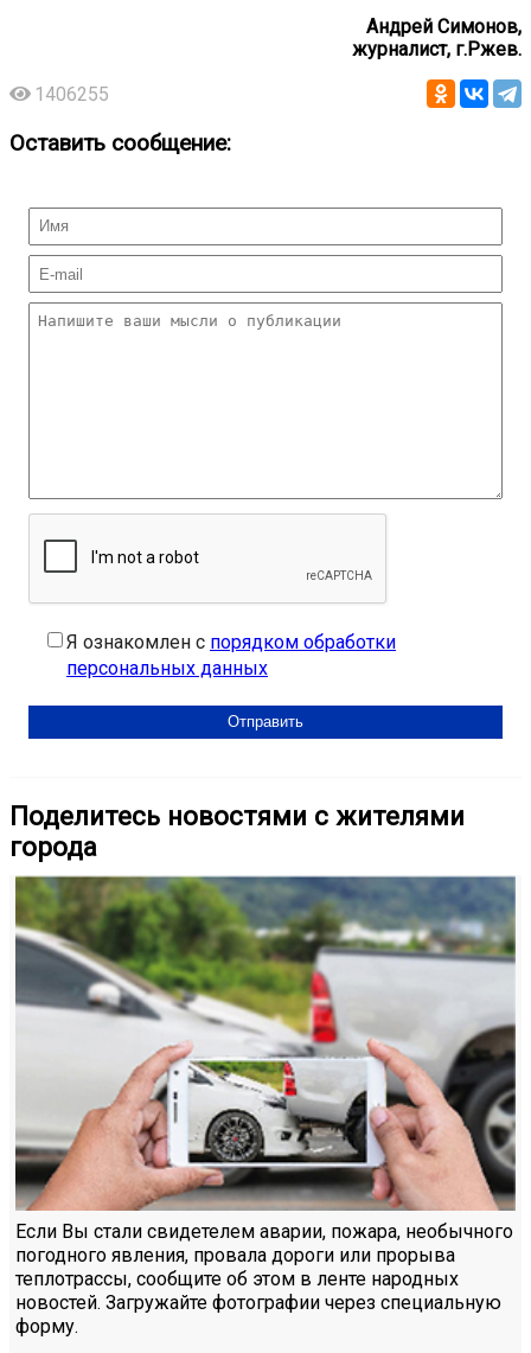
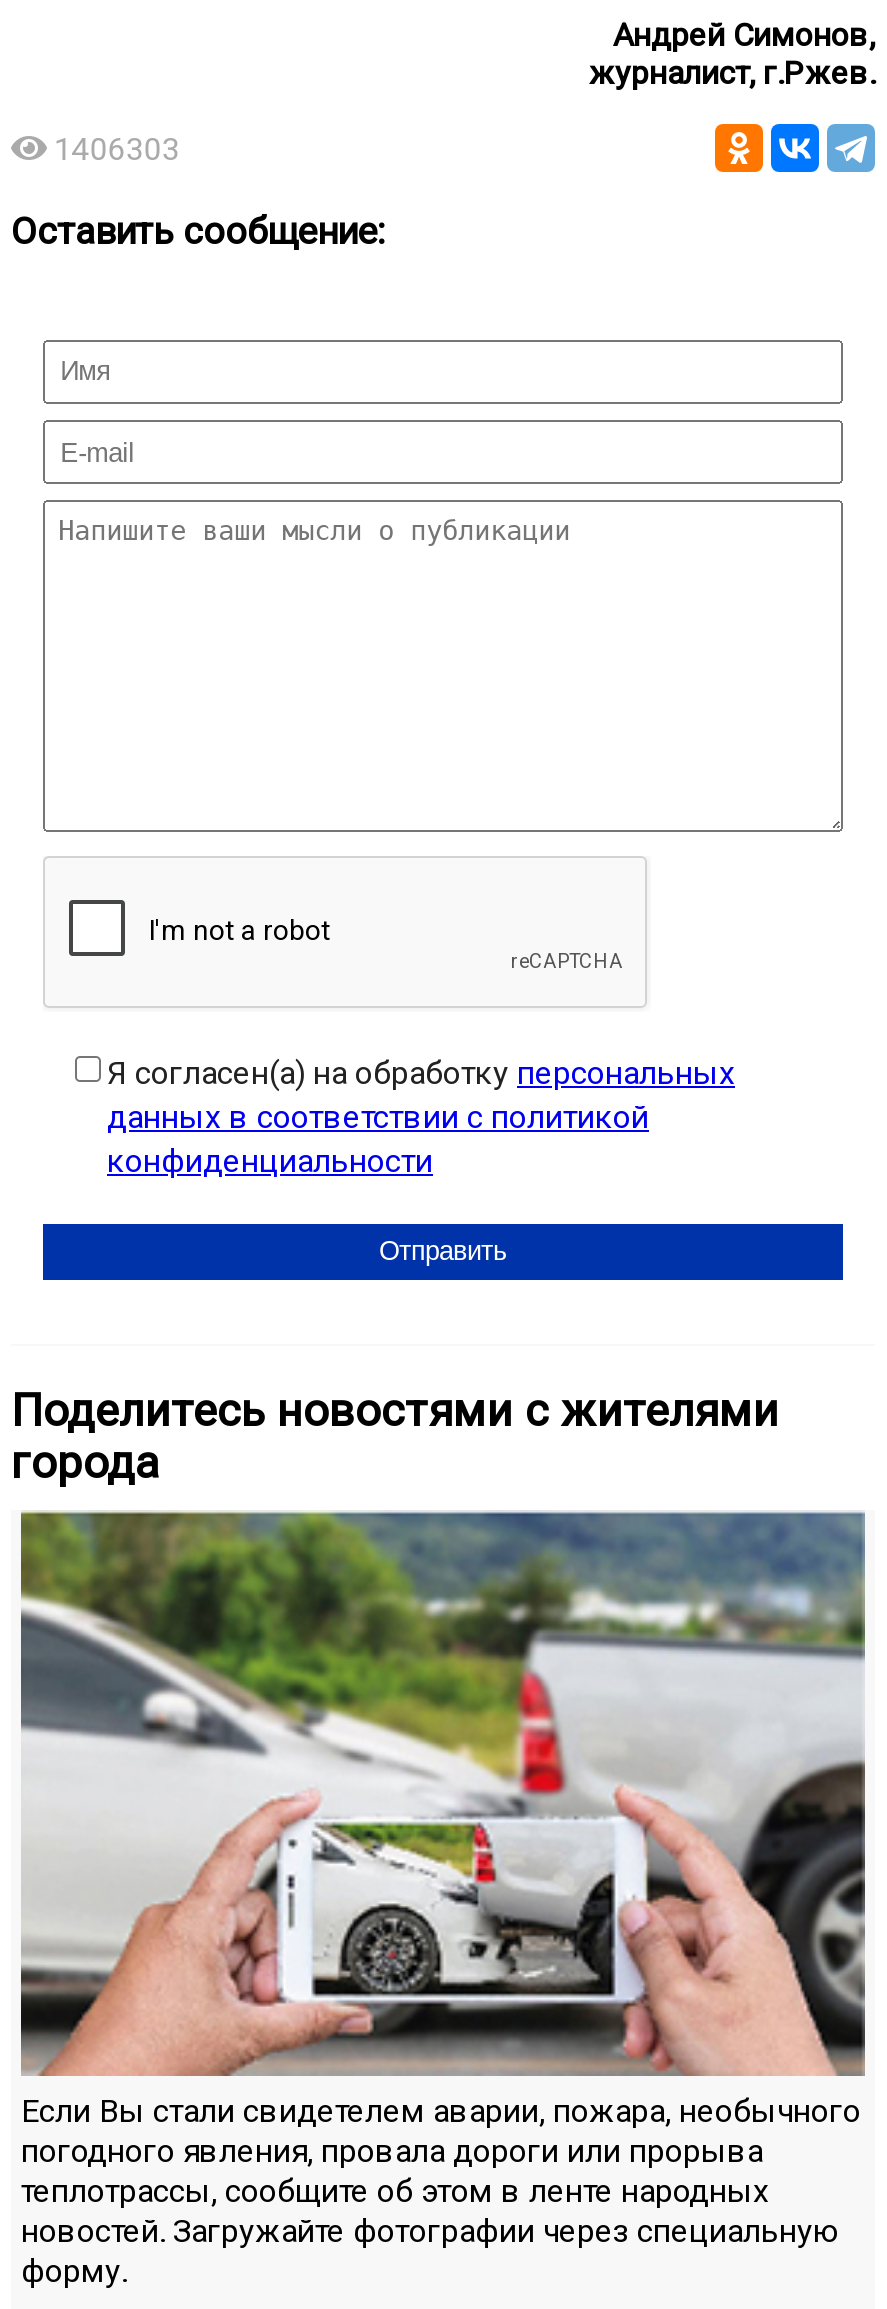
- 1406255
+ 1406303

- Я ознакомлен с порядком обработки
- персональных данных
+ Я согласен(а) на обработку персональных
+ данных в соответствии с политикой
+ конфиденциальности
